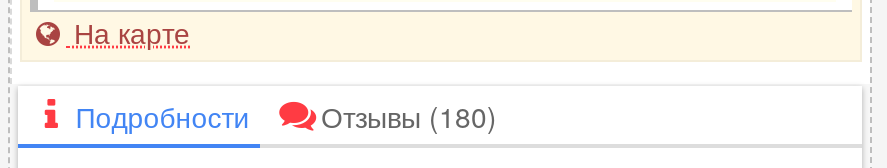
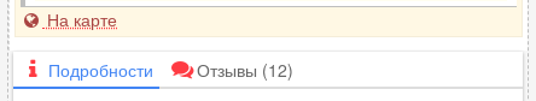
- Подробности Отзывы (180)
+ Подробности Отзывы (12)
